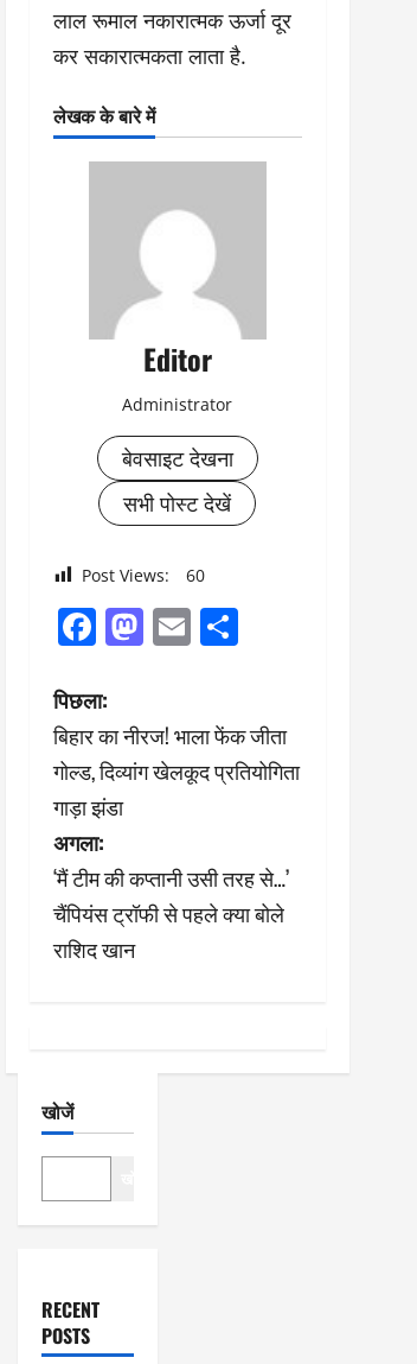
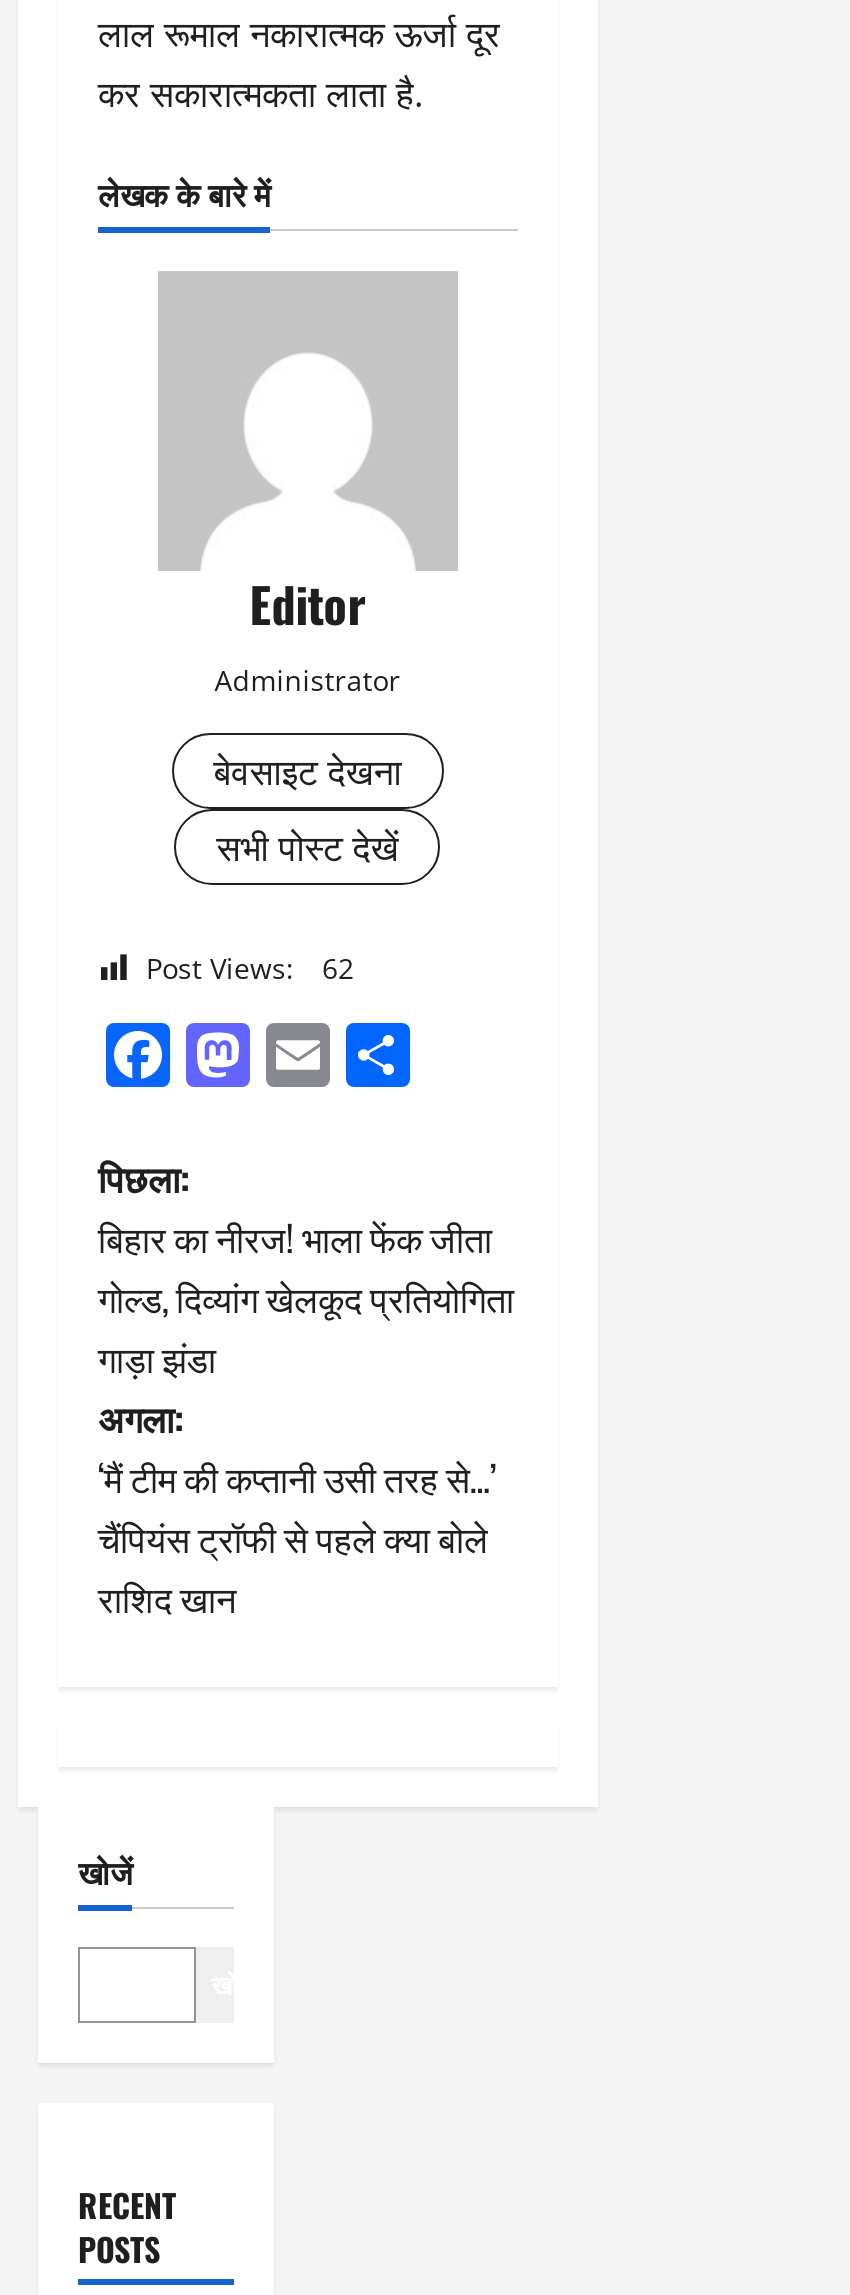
- Post Views: 60
+ Post Views: 62
